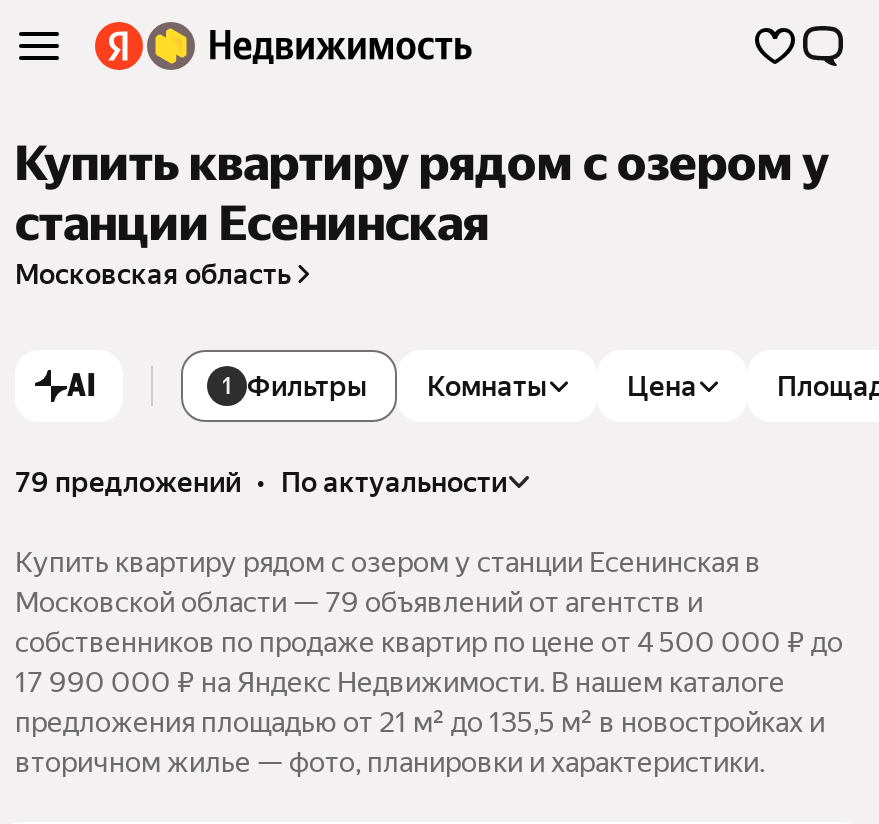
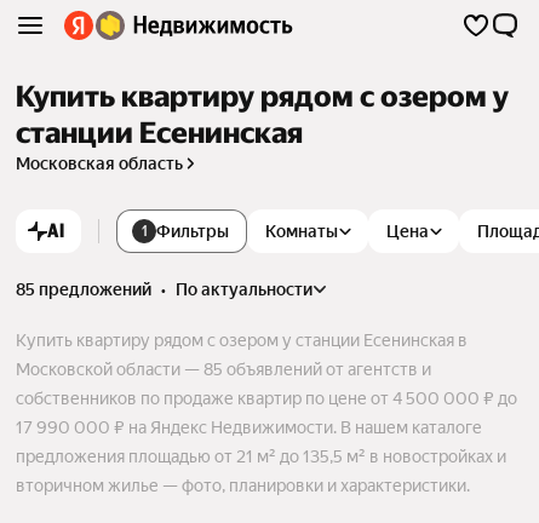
- 79 предложений • по актуальности
+ 85 предложений • по актуальности

- Московской области — 79 объявлений от агентств и
+ Московской области — 85 объявлений от агентств и
